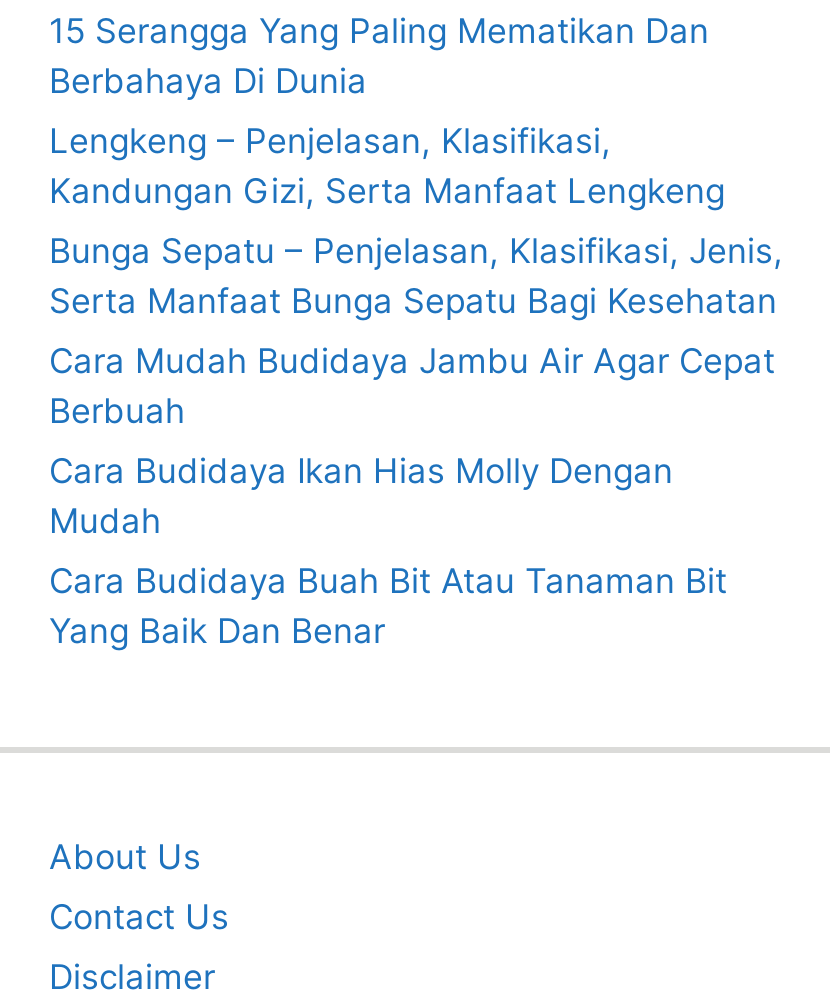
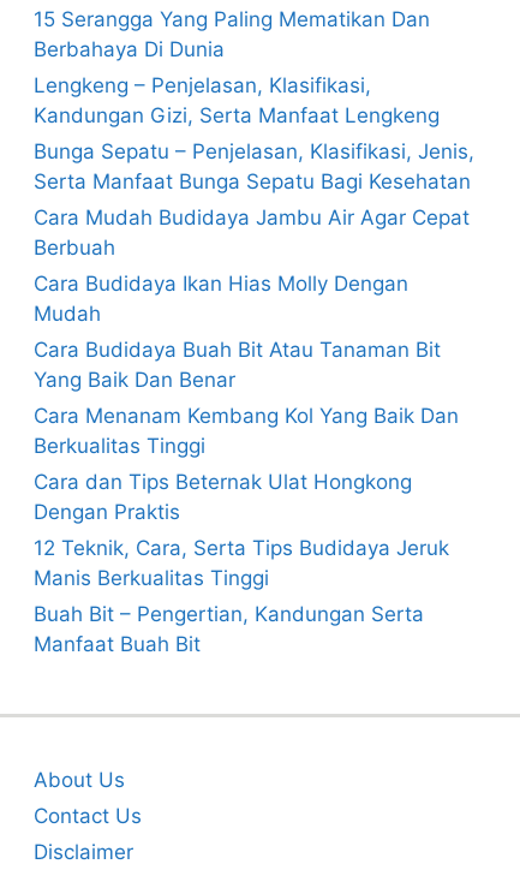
+ Cara Menanam Kembang Kol Yang Baik Dan
+ Berkualitas Tinggi
+ Cara dan Tips Beternak Ulat Hongkong
+ Dengan Praktis
+ 12 Teknik, Cara, Serta Tips Budidaya Jeruk
+ Manis Berkualitas Tinggi
+ Buah Bit – Pengertian, Kandungan Serta
+ Manfaat Buah Bit
